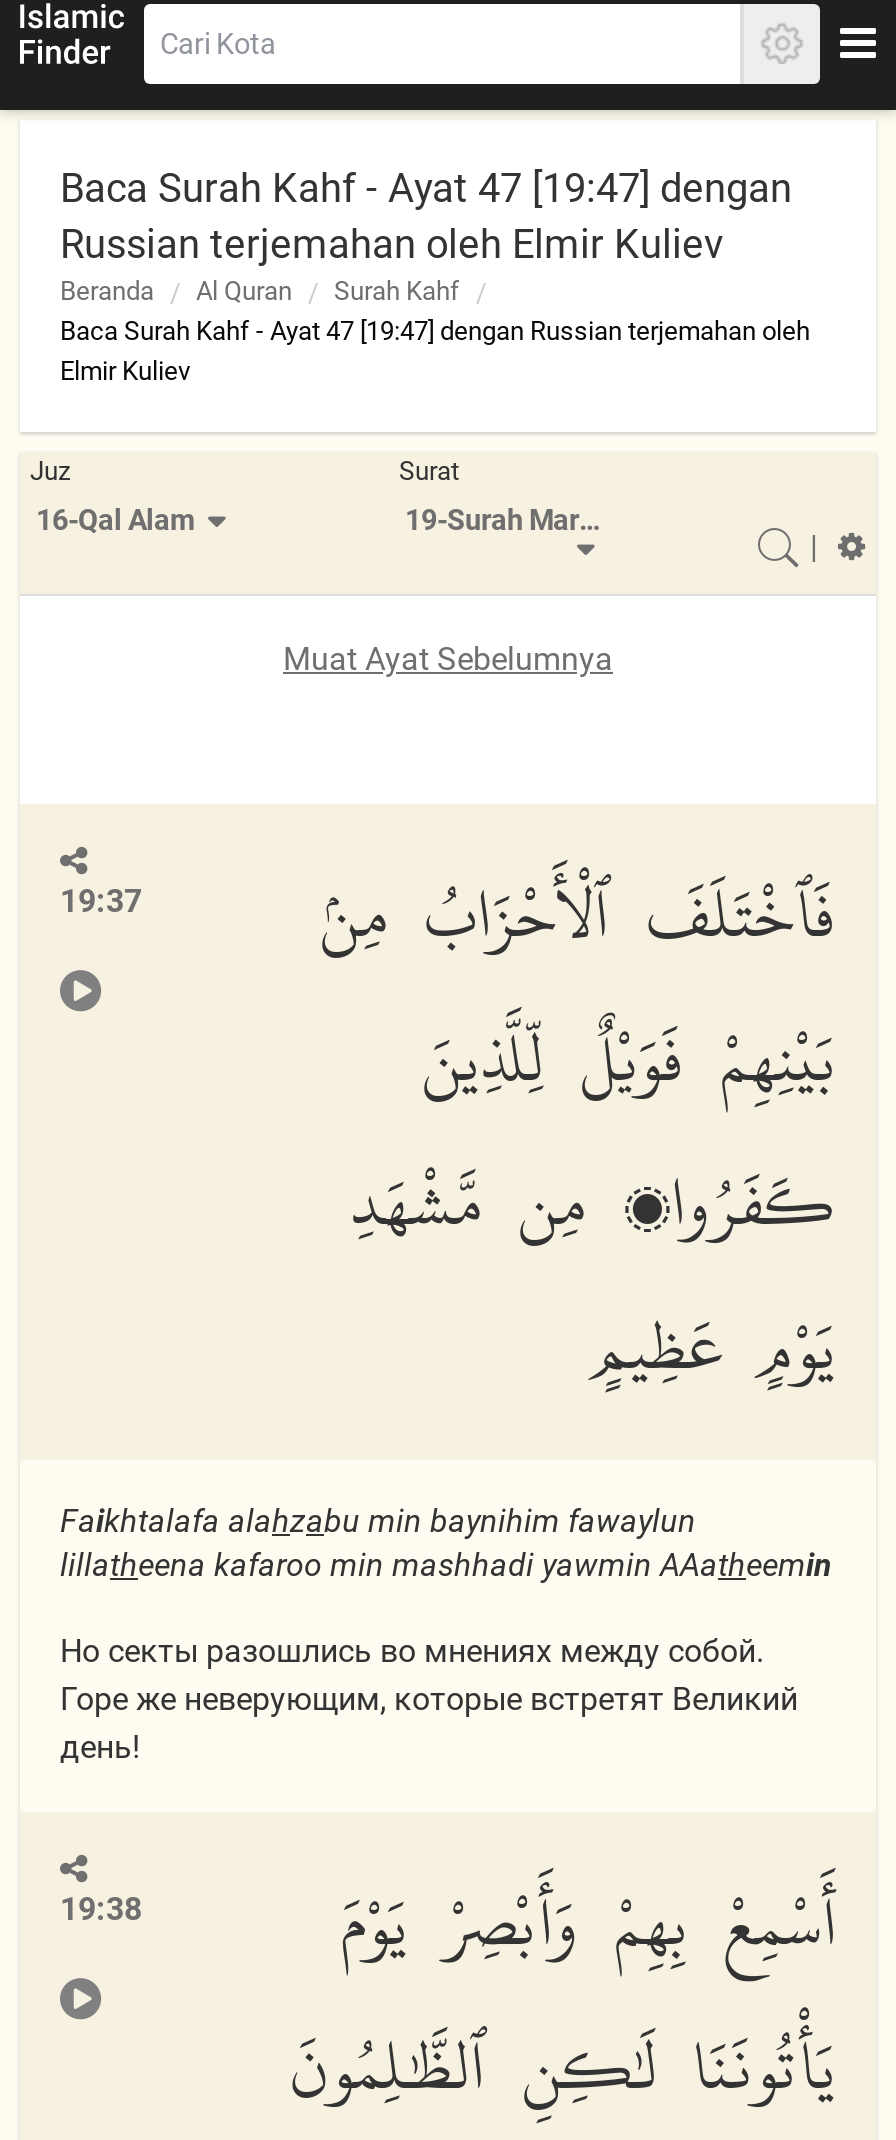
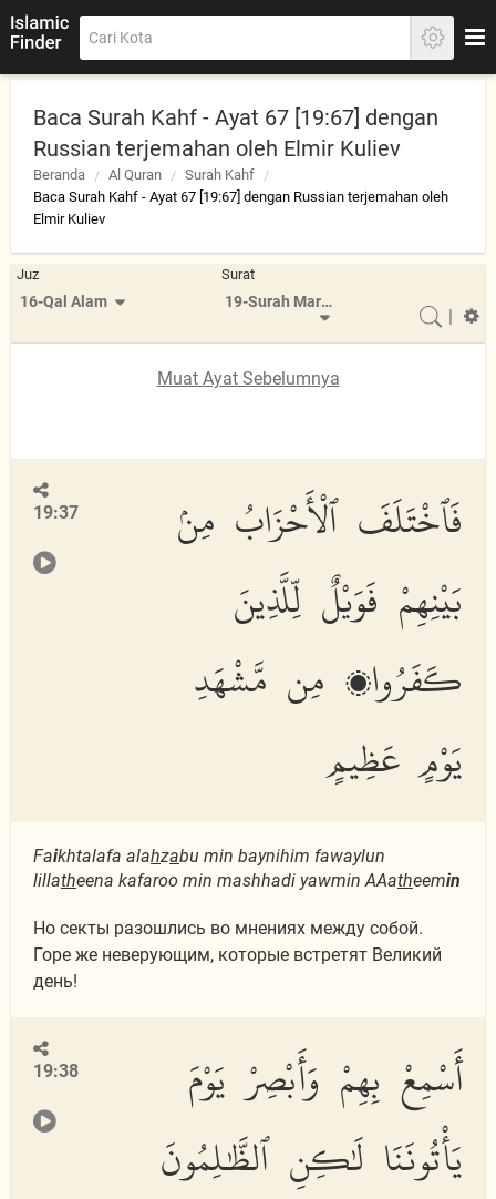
- Baca Surah Kahf - Ayat 47 [19:47] dengan
+ Baca Surah Kahf - Ayat 67 [19:67] dengan

- Baca Surah Kahf - Ayat 47 [19:47] dengan Russian terjemahan oleh
+ Baca Surah Kahf - Ayat 67 [19:67] dengan Russian terjemahan oleh
